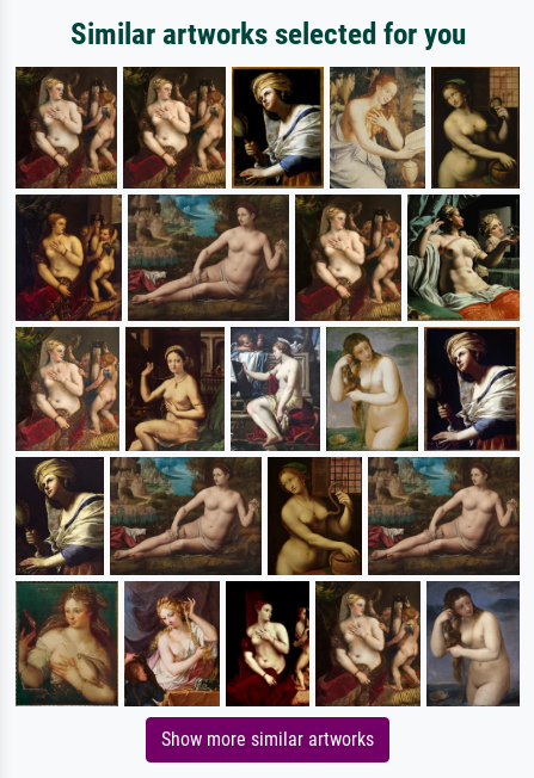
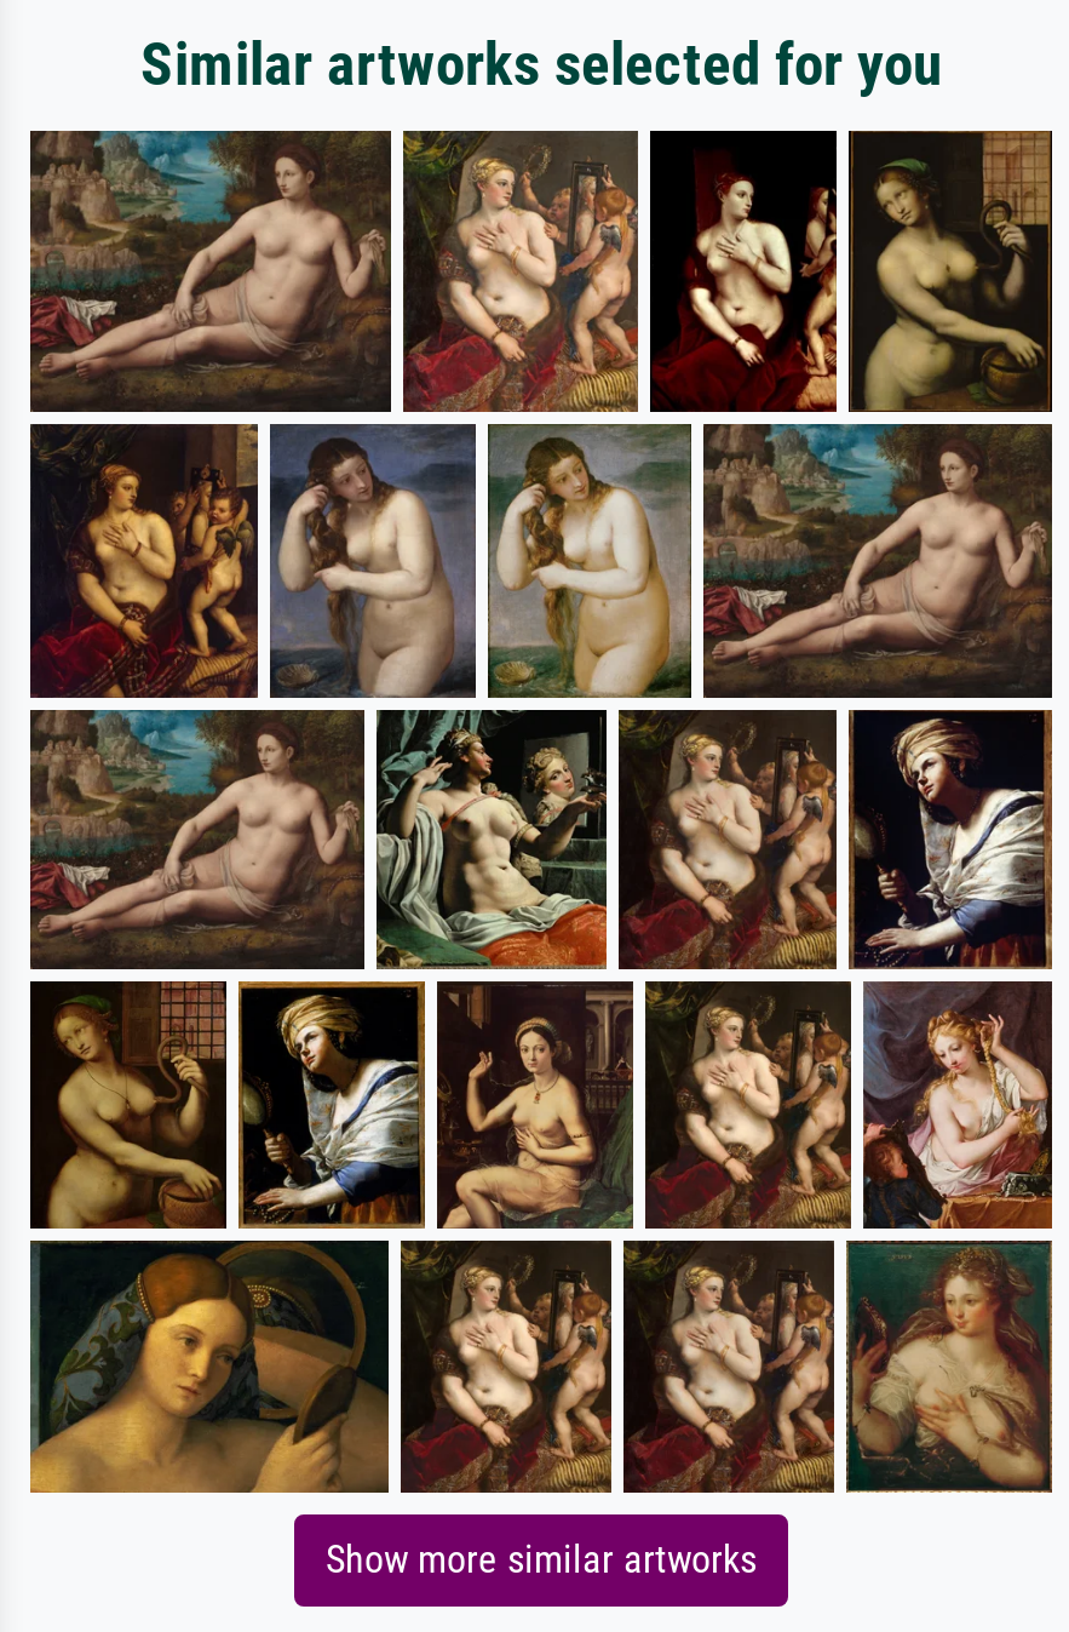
- [image]
+ [image]
